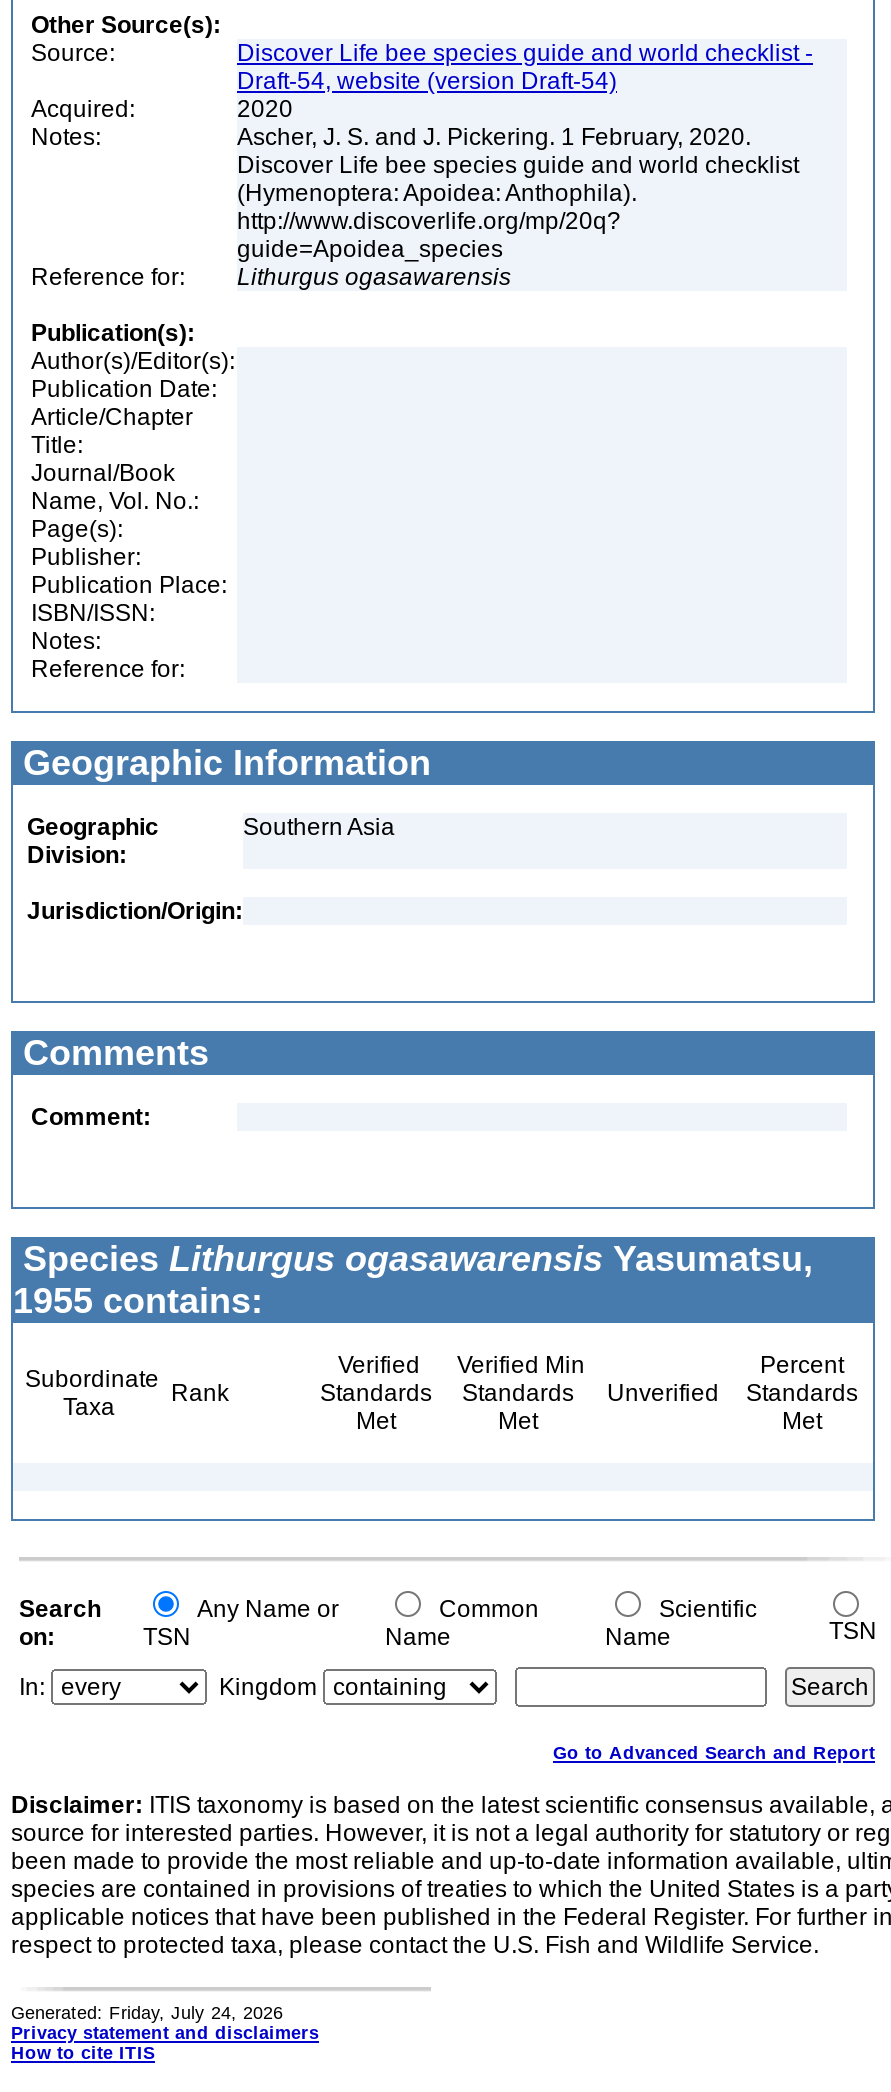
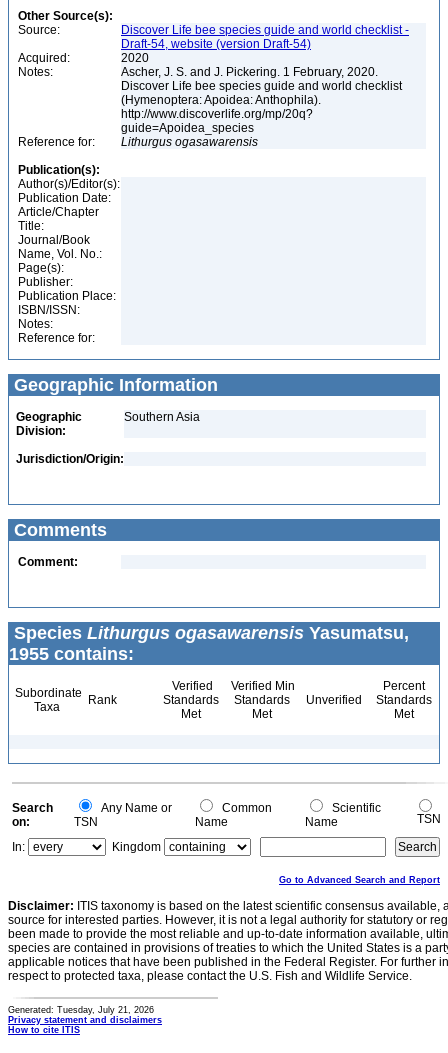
- Generated: Friday, July 24, 2026
+ Generated: Tuesday, July 21, 2026
